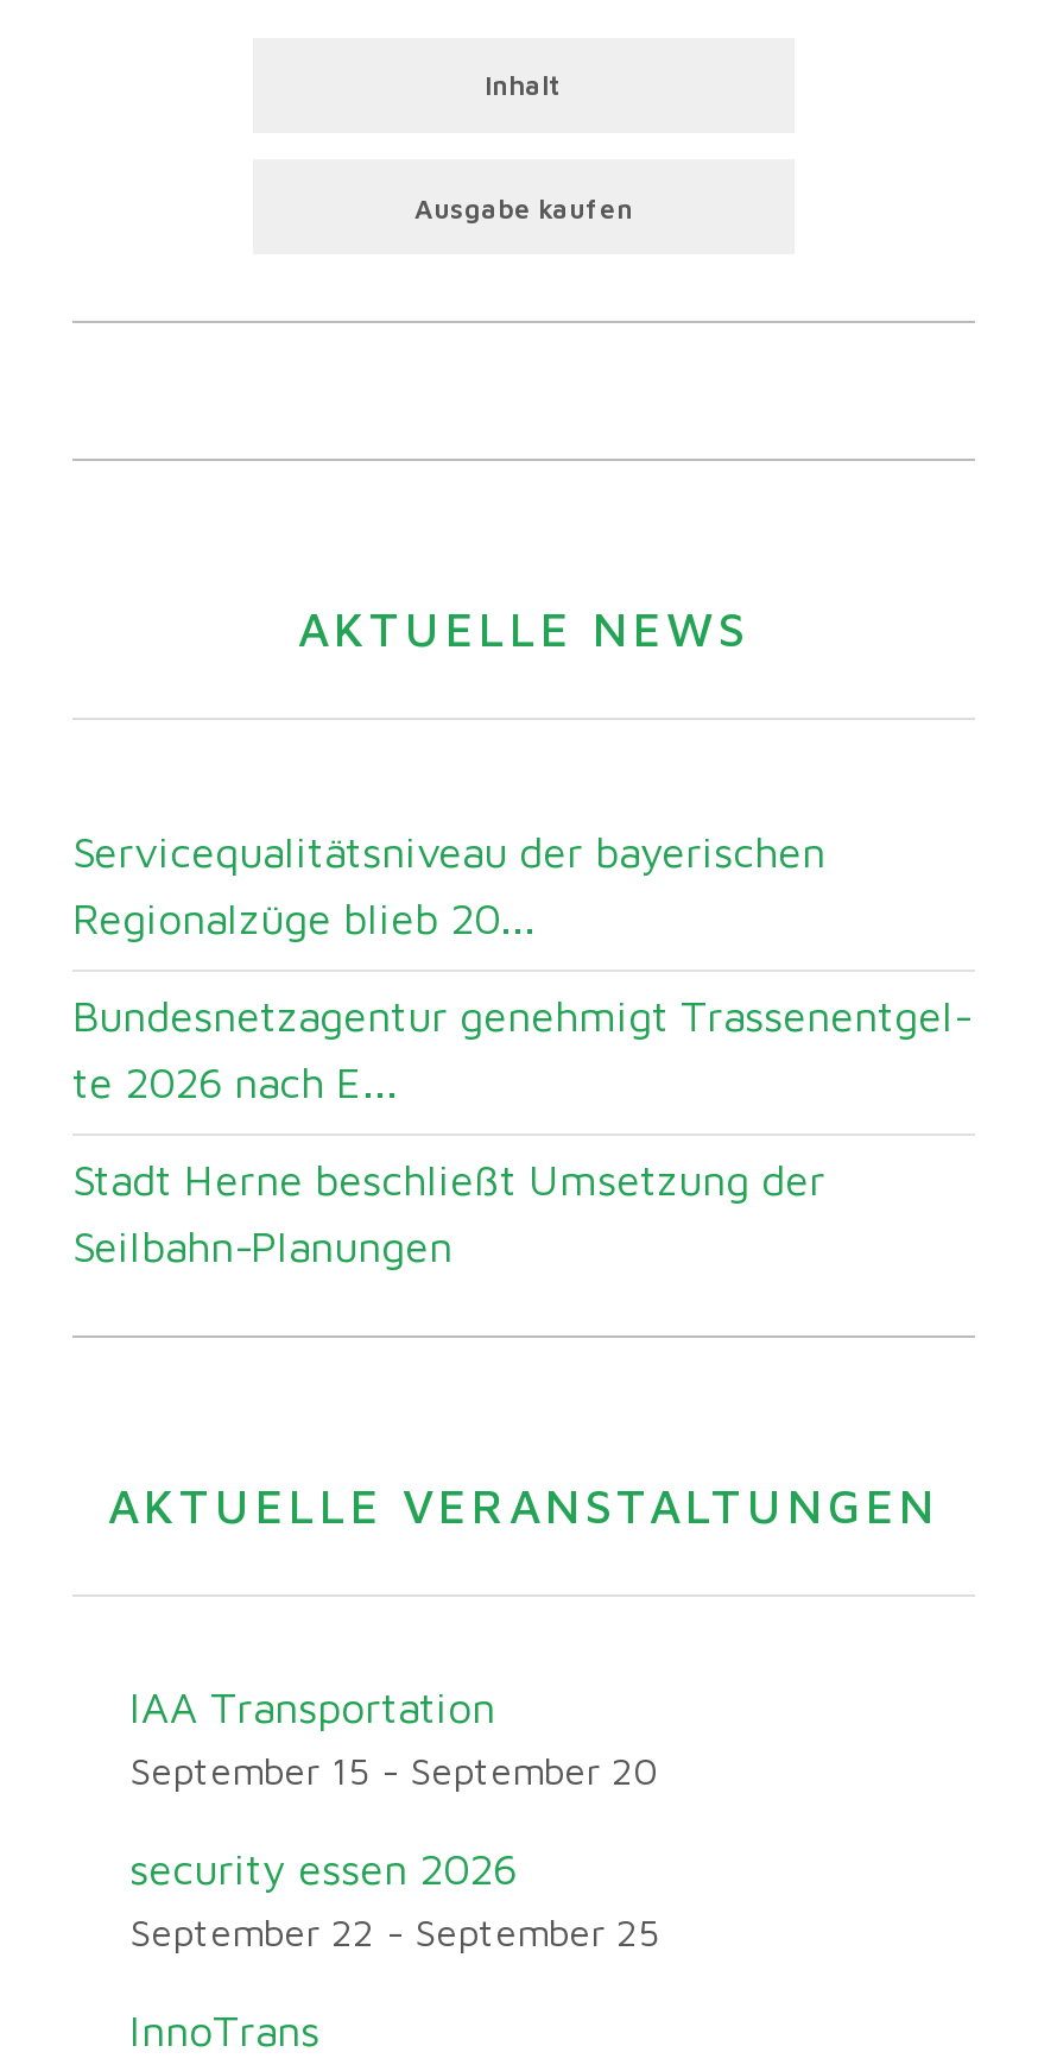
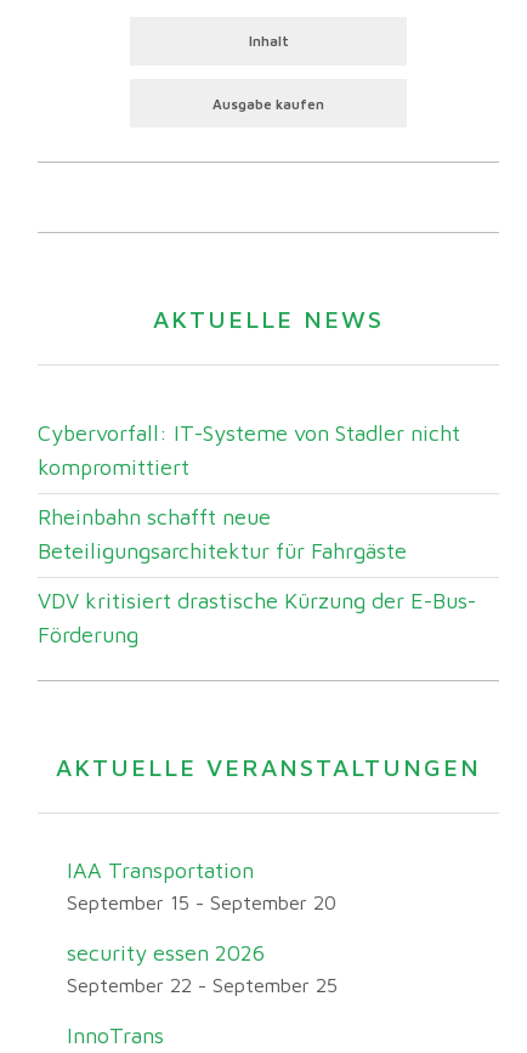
- Servicequalitätsniveau der bayerischen
- Regionalzüge blieb 20...
+ Cybervorfall: IT-Systeme von Stadler nicht
+ kompromittiert

- Bundesnetzagentur genehmigt Trassenentgel
- te 2026 nach E...
+ Rheinbahn schafft neue
+ Beteiligungsarchitektur für Fahrgäste

- Stadt Herne beschließt Umsetzung der
- Seilbahn-Planungen
+ VDV kritisiert drastische Kürzung der E-Bus-
+ Förderung
